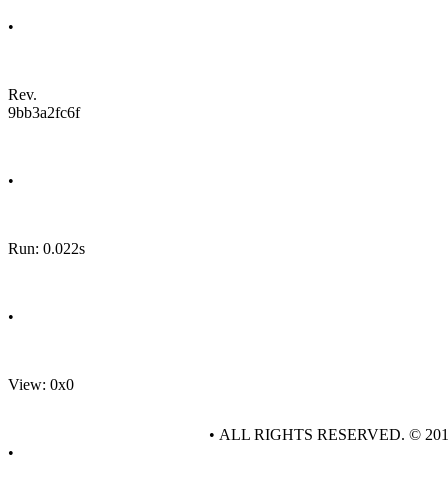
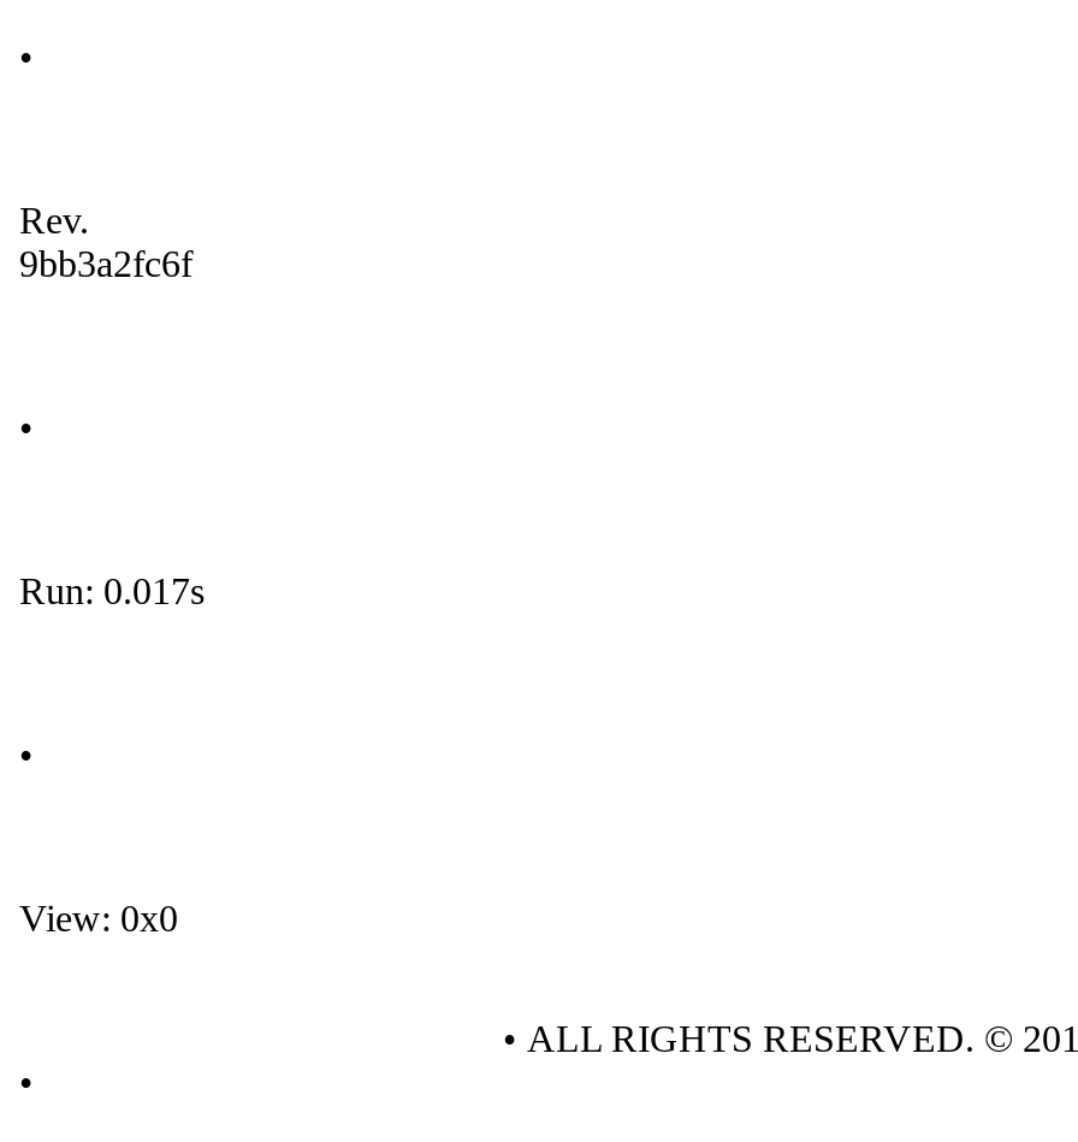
- Run: 0.022s
+ Run: 0.017s
